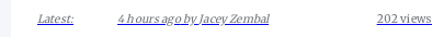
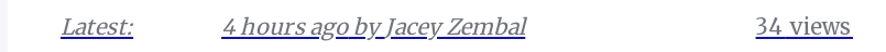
- 202 views
+ 34 views
